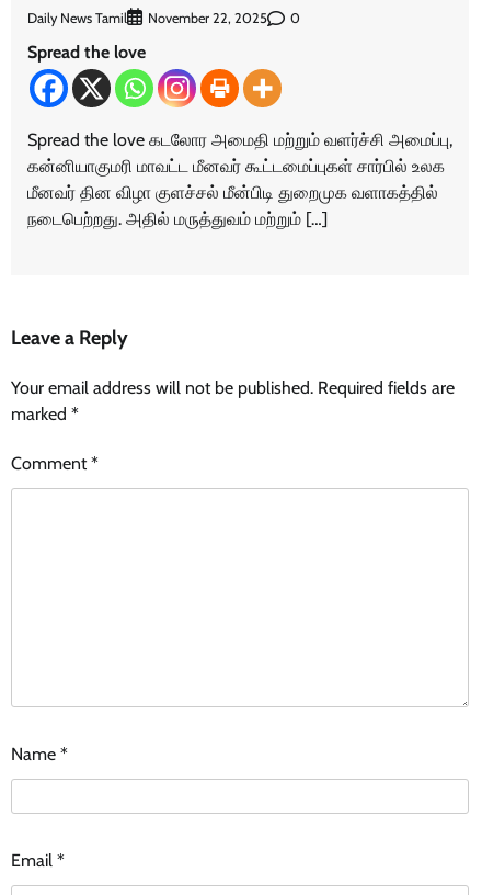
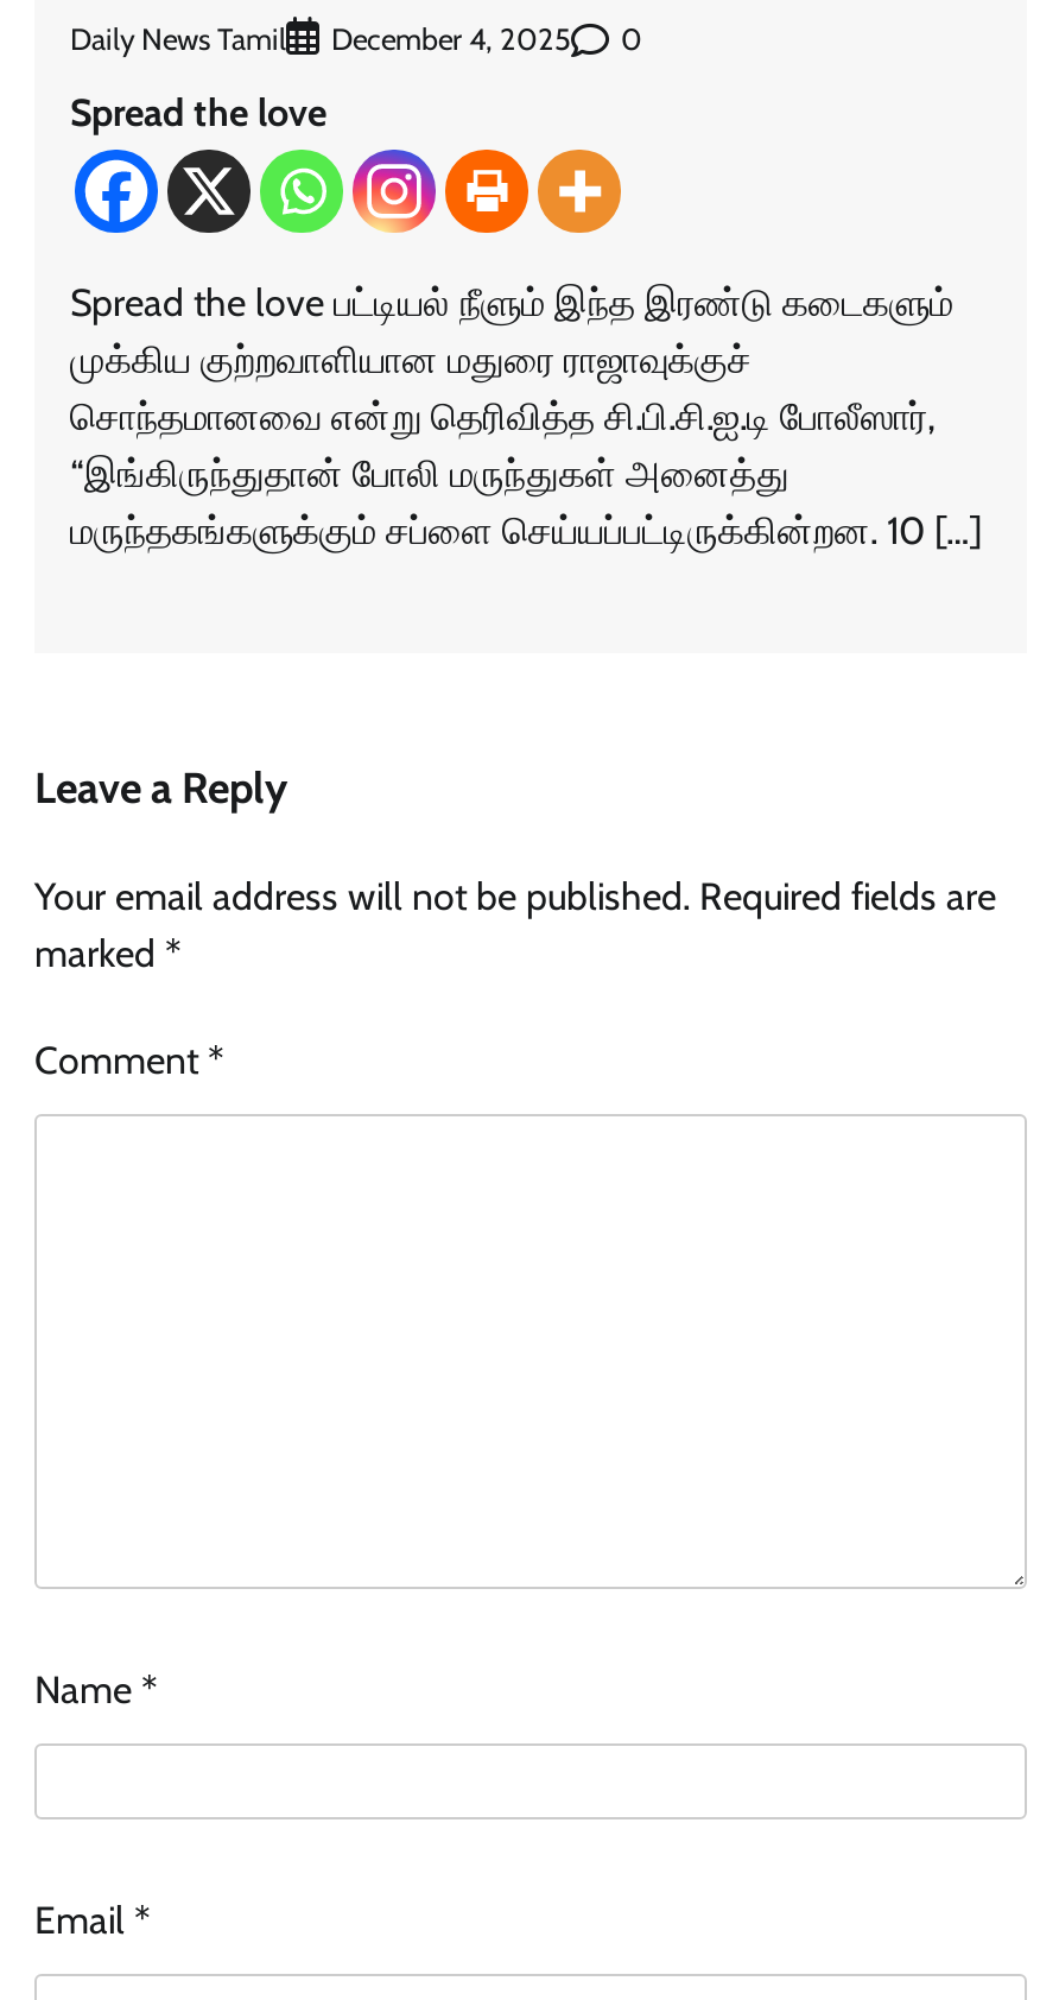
- November 22, 2025
+ December 4, 2025

- Spread the love கடலோர அமைதி மற்றும் வளர்ச்சி அமைப்பு,
- கன்னியாகுமரி மாவட்ட மீனவர் கூட்டமைப்புகள் சார்பில் உலக
- மீனவர் தின விழா குளச்சல் மீன்பிடி துறைமுக வளாகத்தில்
- நடைபெற்றது. அதில் மருத்துவம் மற்றும் […]
+ Spread the love பட்டியல் நீளும் இந்த இரண்டு கடைகளும்
+ முக்கிய குற்றவாளியான மதுரை ராஜாவுக்குச்
+ சொந்தமானவை என்று தெரிவித்த சி.பி.சி.ஐ.டி போலீஸார்,
+ “இங்கிருந்துதான் போலி மருந்துகள் அனைத்து
+ மருந்தகங்களுக்கும் சப்ளை செய்யப்பட்டிருக்கின்றன. 10 […]
